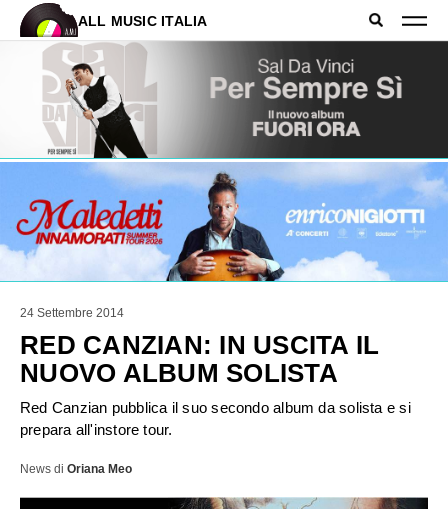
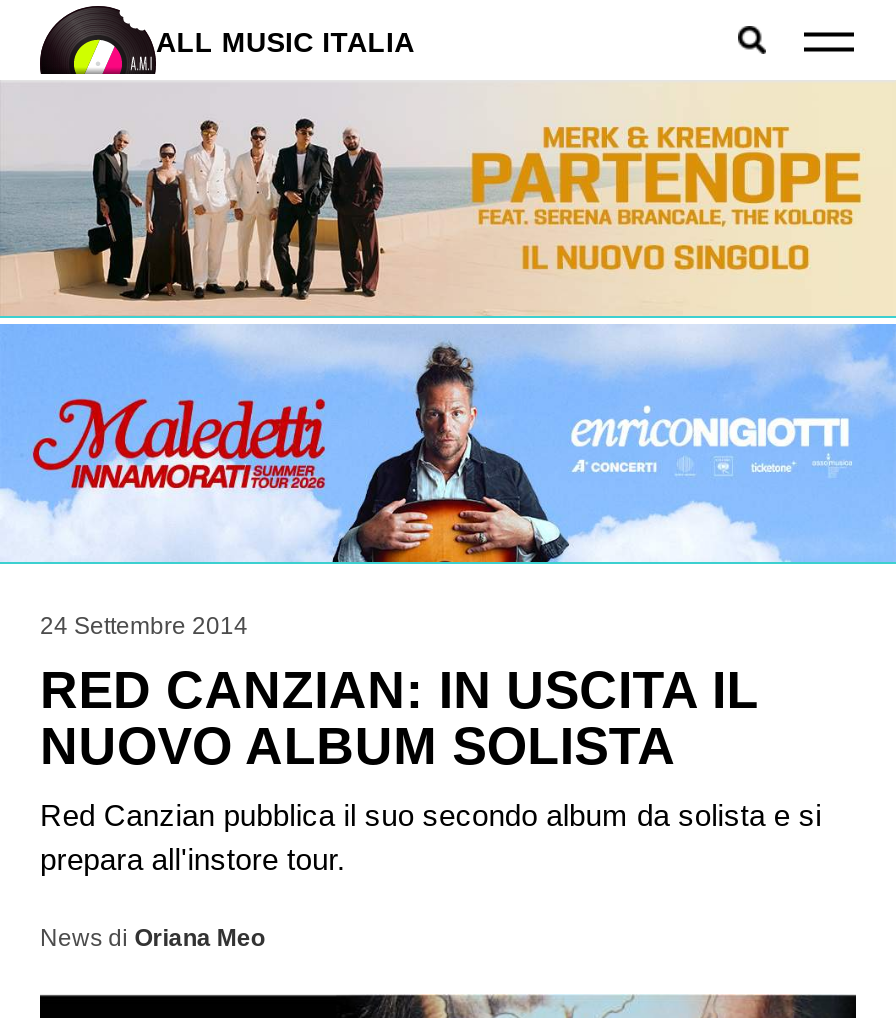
- [image]
+ [image]
